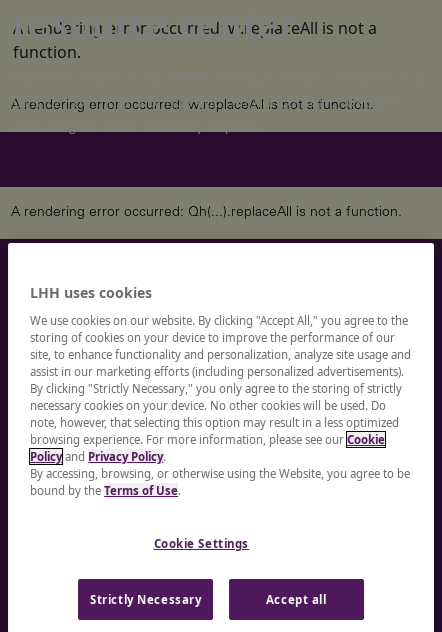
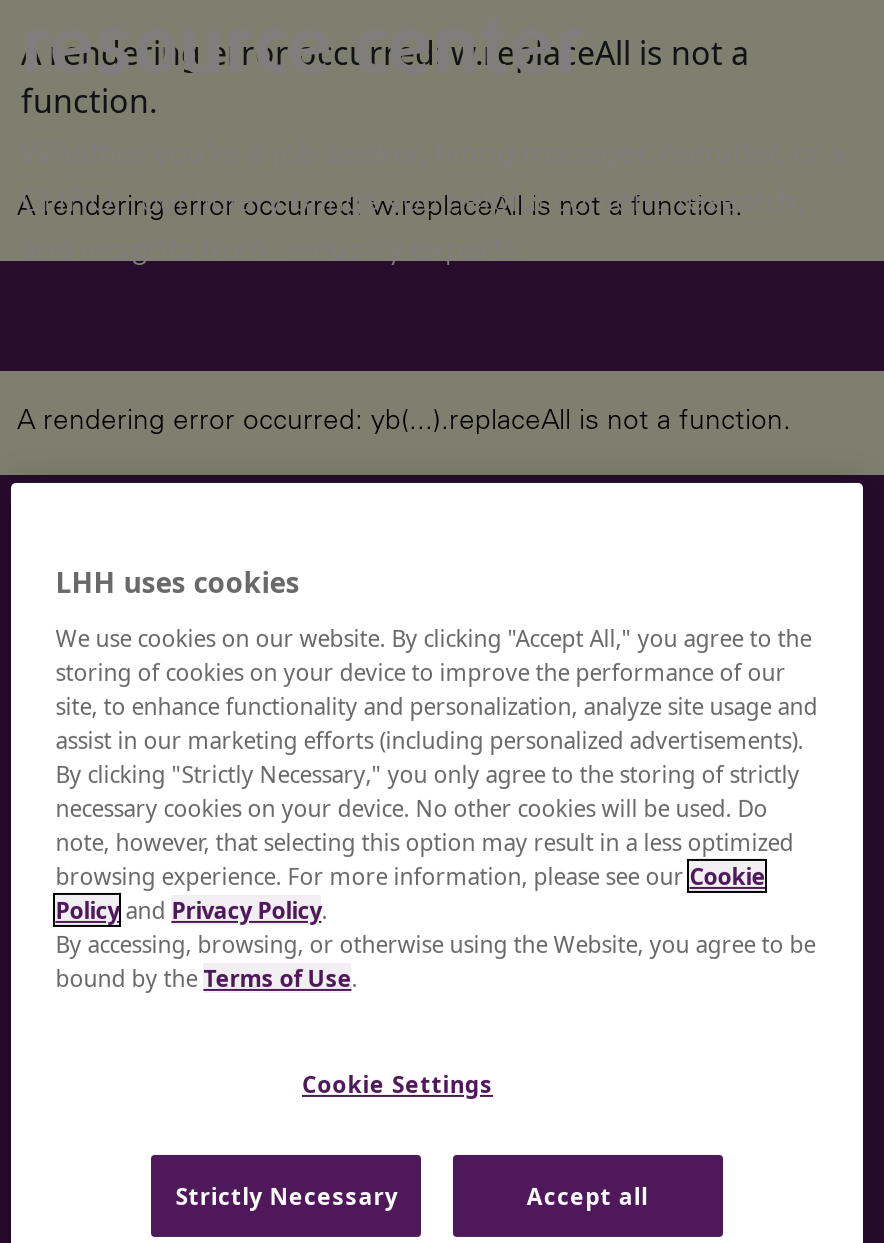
- A rendering error occurred: Qh(...).replaceAll is not a function.
+ A rendering error occurred: yb(...).replaceAll is not a function.
